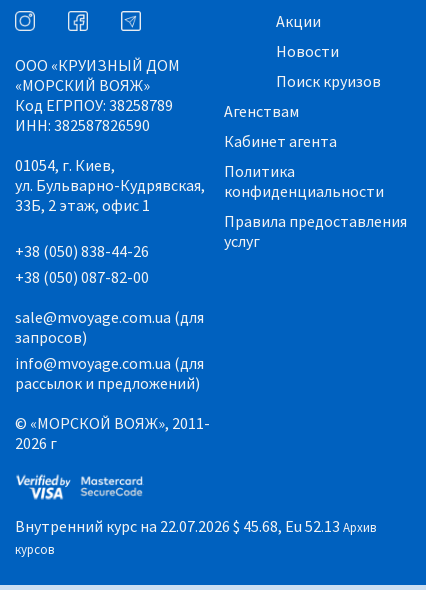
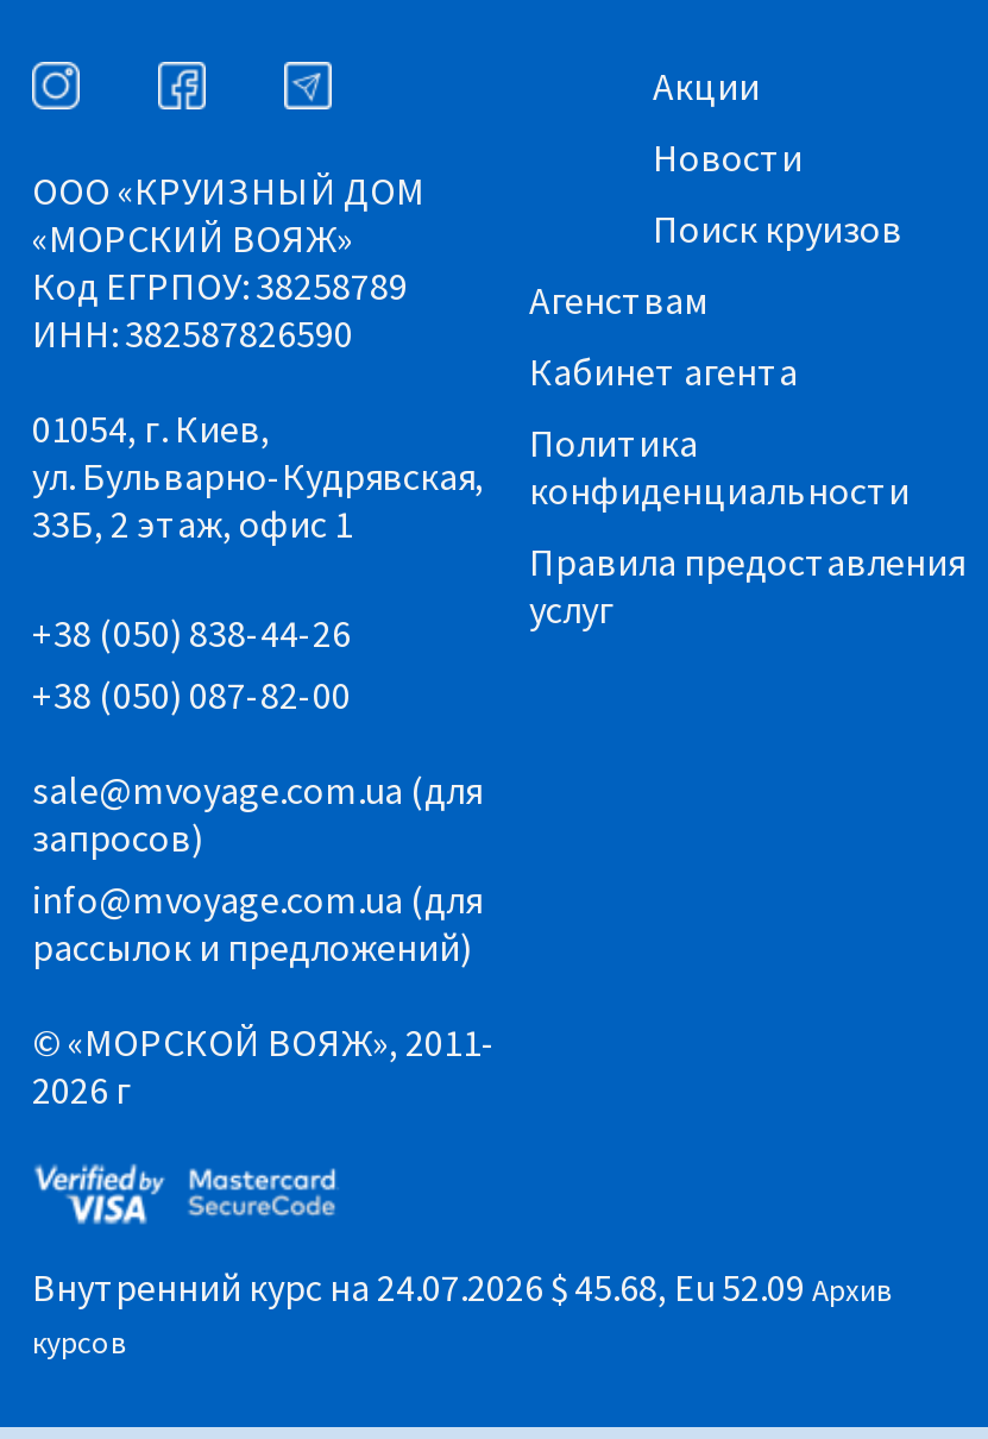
- Внутренний курс на 22.07.2026 $ 45.68, Eu 52.13 Архив
+ Внутренний курс на 24.07.2026 $ 45.68, Eu 52.09 Архив
